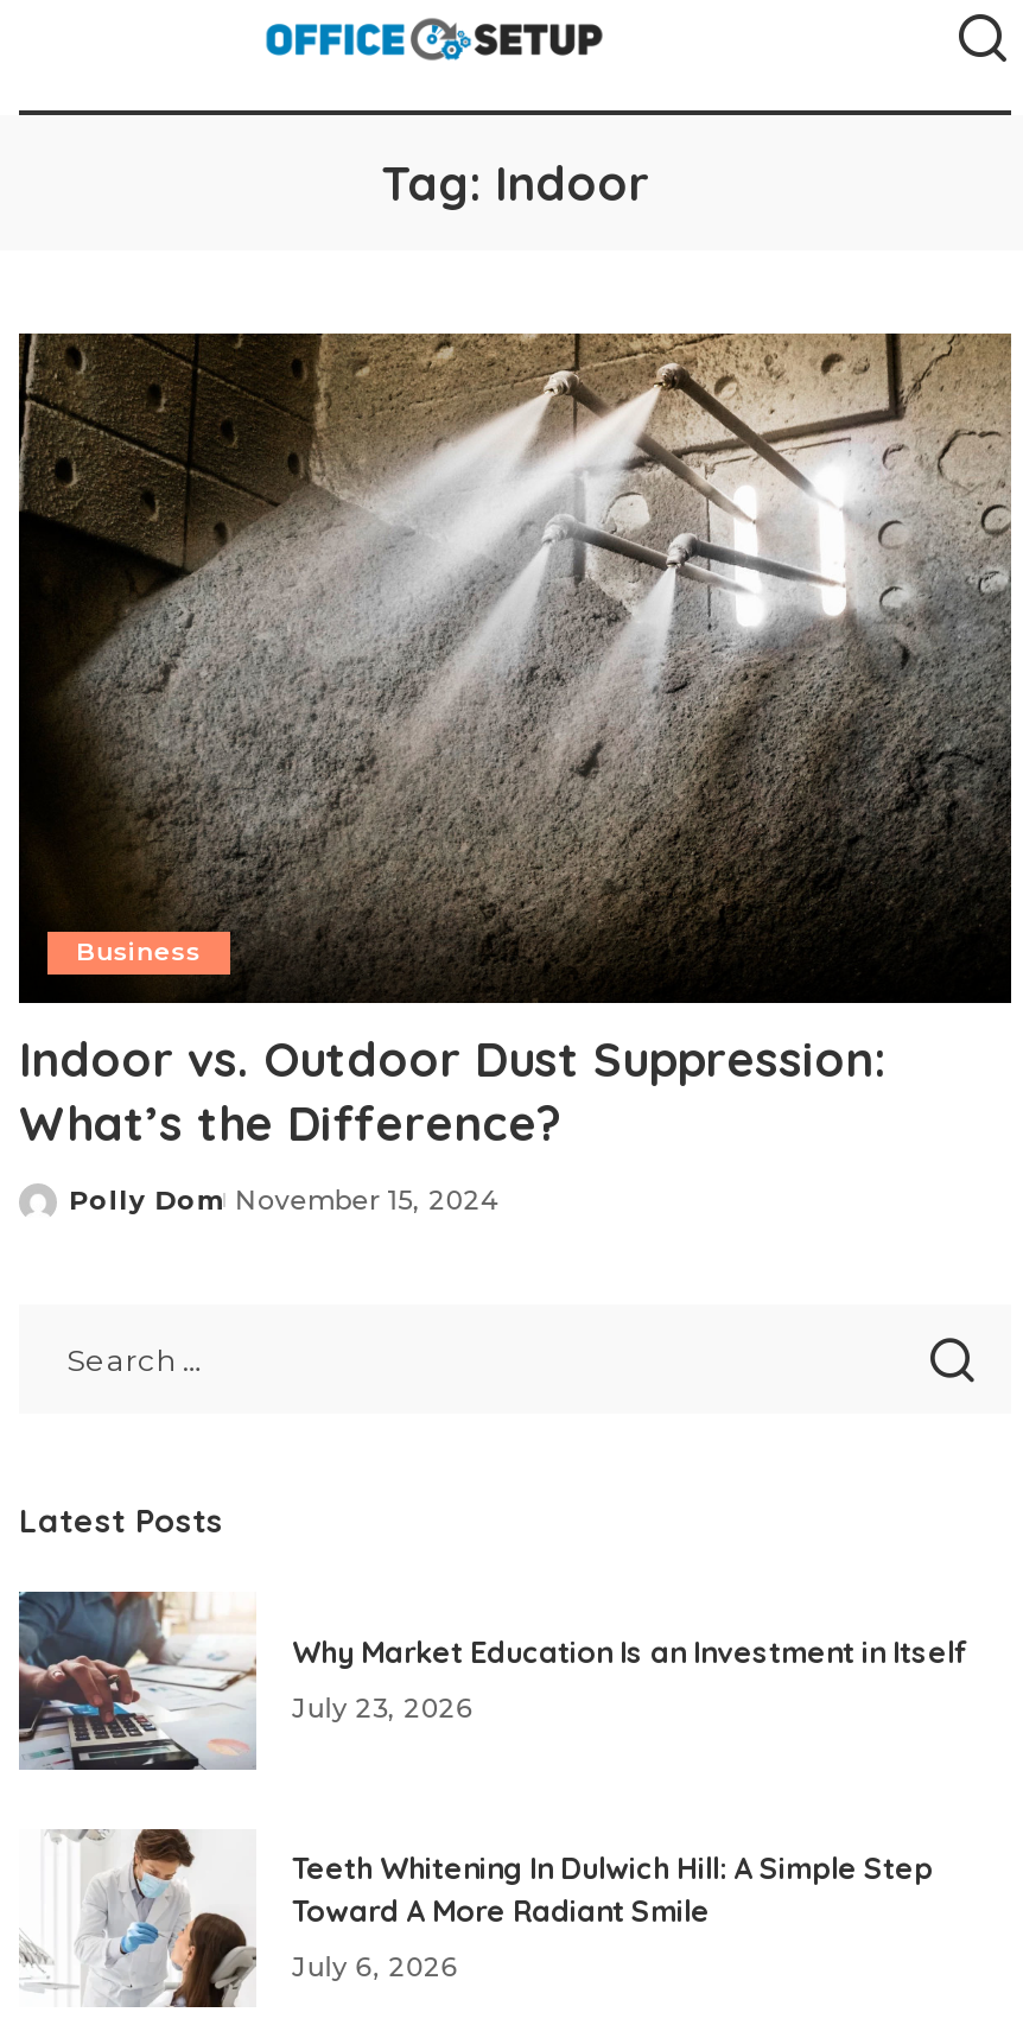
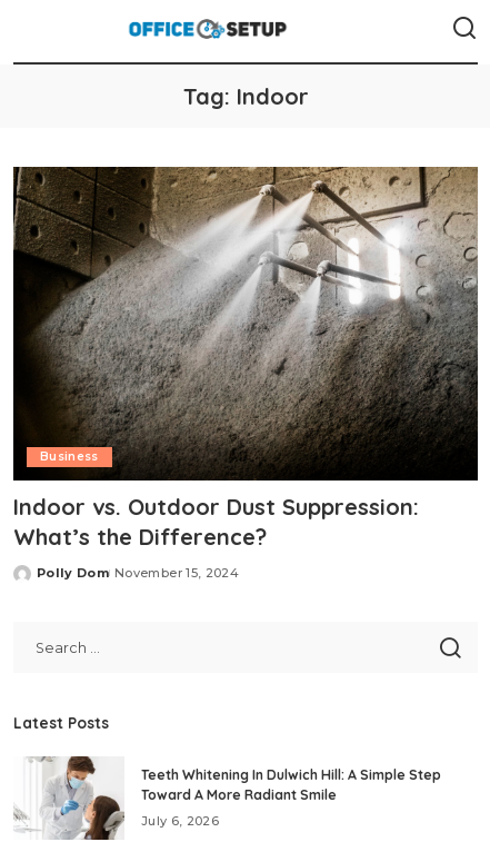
- [image]
- Why Market Education Is an Investment in Itself
- July 23, 2026
